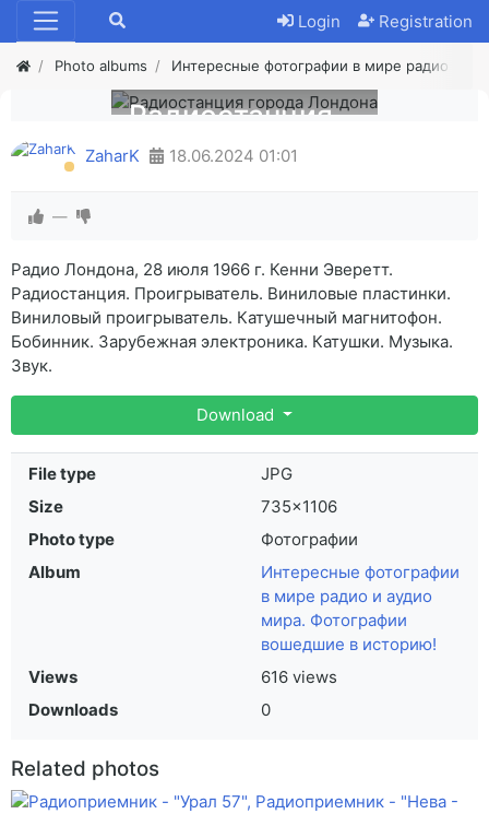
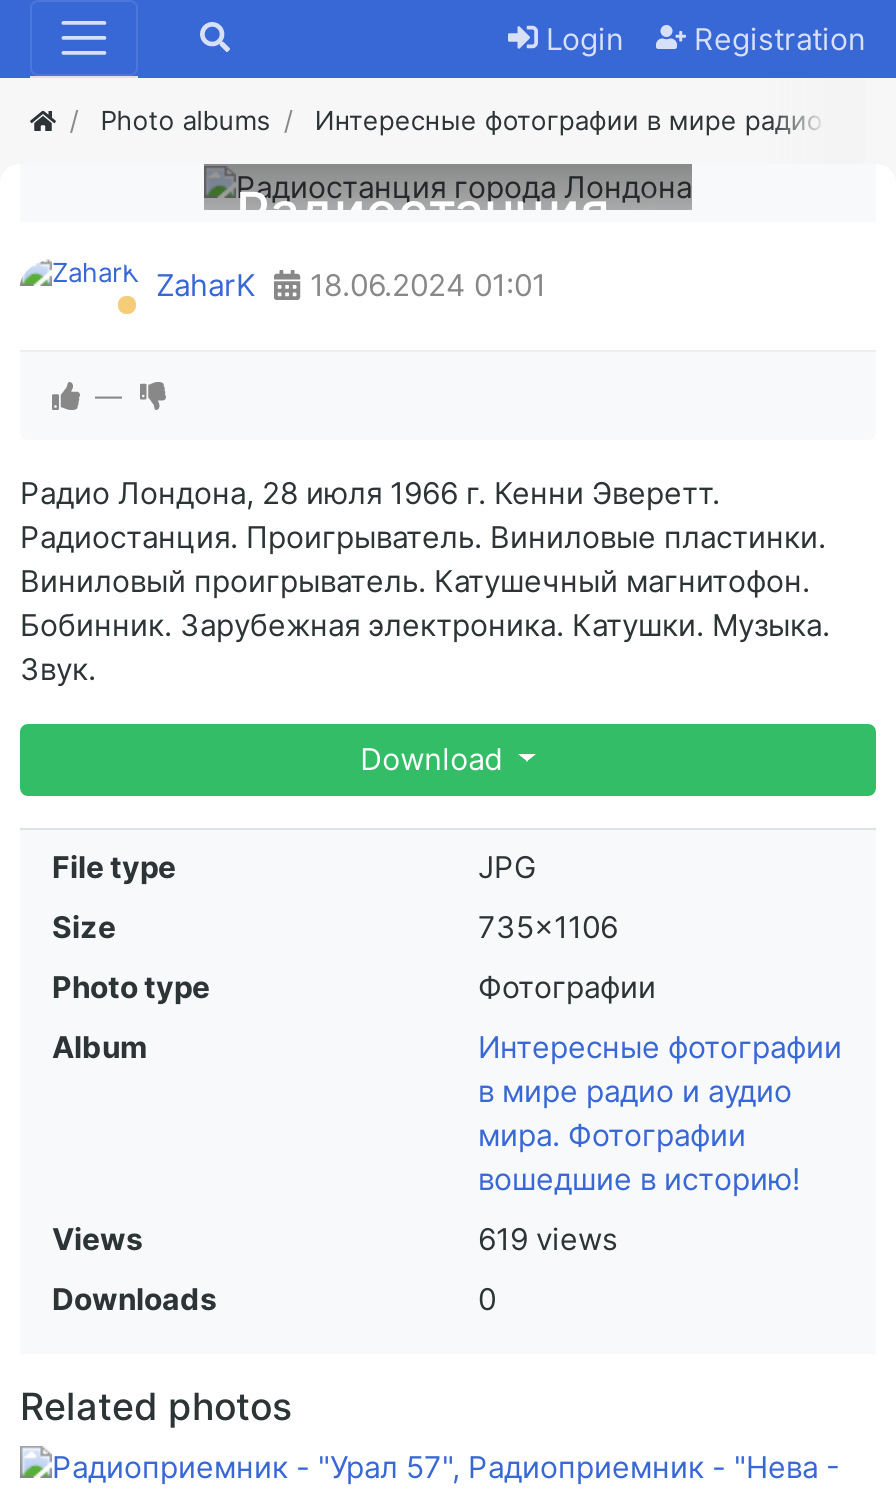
- 616 views
+ 619 views
